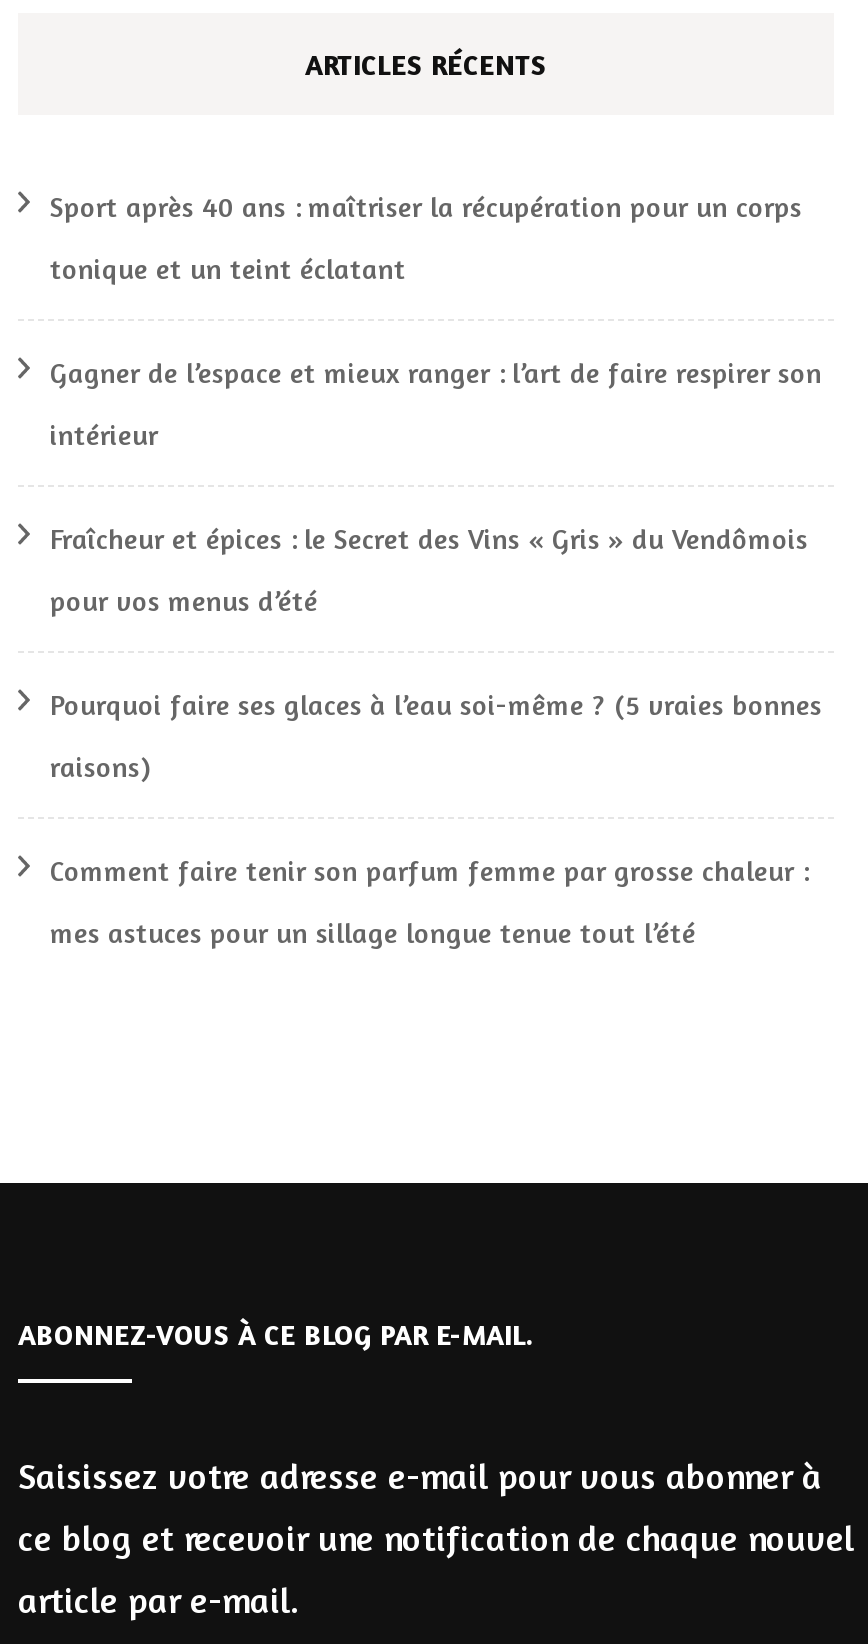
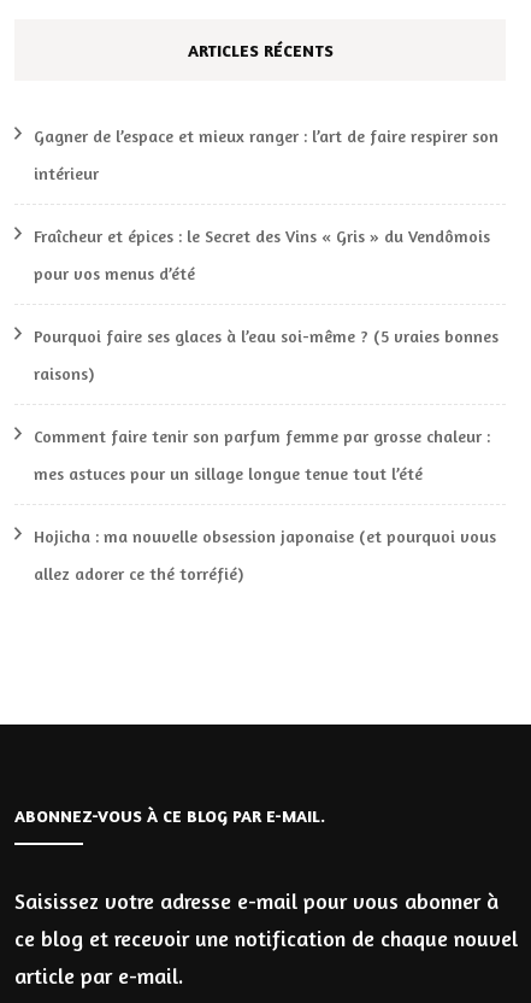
- Sport après 40 ans : maîtriser la récupération pour un corps
- tonique et un teint éclatant

moved up: Gagner de l’espace et mieux ranger : l’art de faire respirer son | intérieur | Fraîcheur et épices : le Secret des Vins « Gris » du Vendômois | pour vos menus d’été | Pourquoi faire ses glaces à l’eau soi-même ? (5 vraies bonnes | raisons) | Comment faire tenir son parfum femme par grosse chaleur : | mes astuces pour un sillage longue tenue tout l’été

+ Hojicha : ma nouvelle obsession japonaise (et pourquoi vous
+ allez adorer ce thé torréfié)
